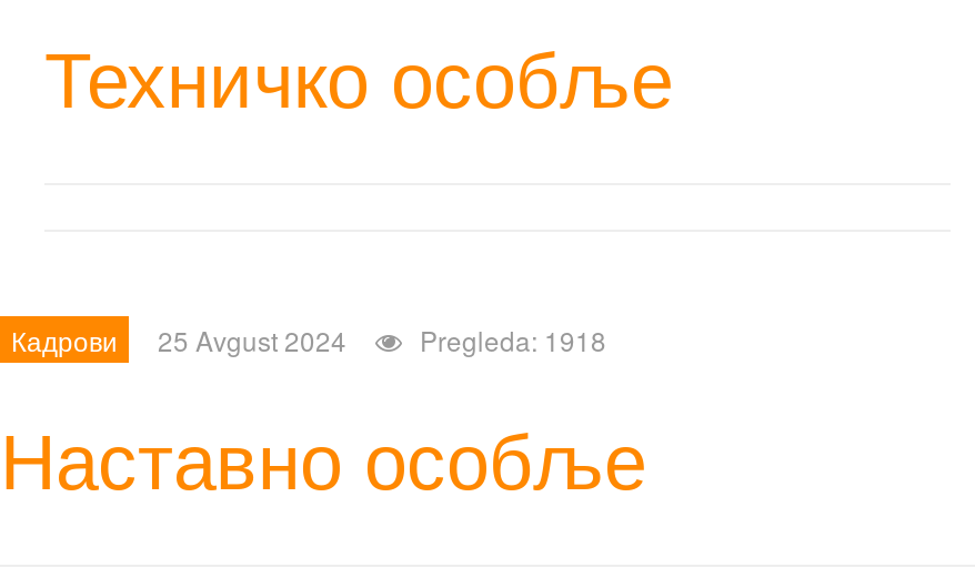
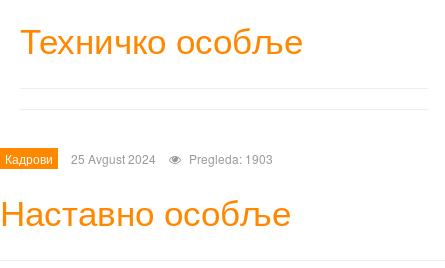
- Кадрови 25 Avgust 2024 Pregleda: 1918
+ Кадрови 25 Avgust 2024 Pregleda: 1903
